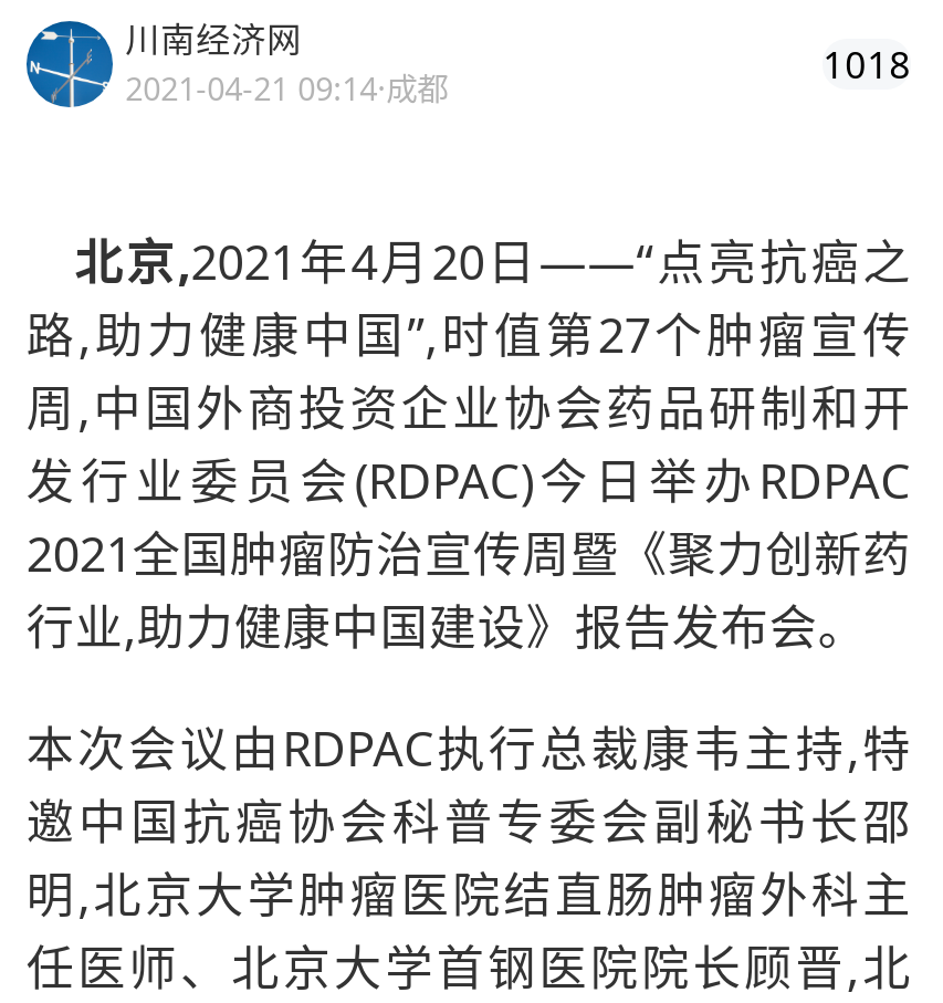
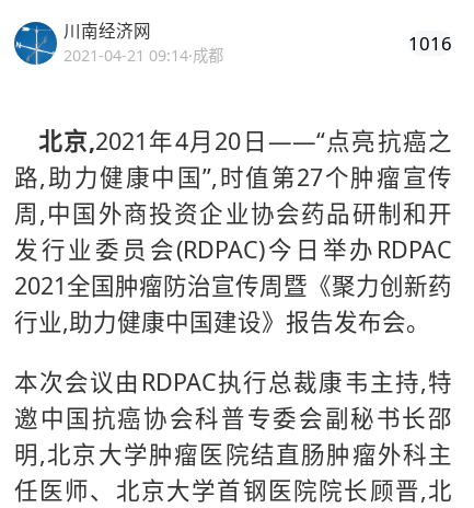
- 1018
+ 1016
